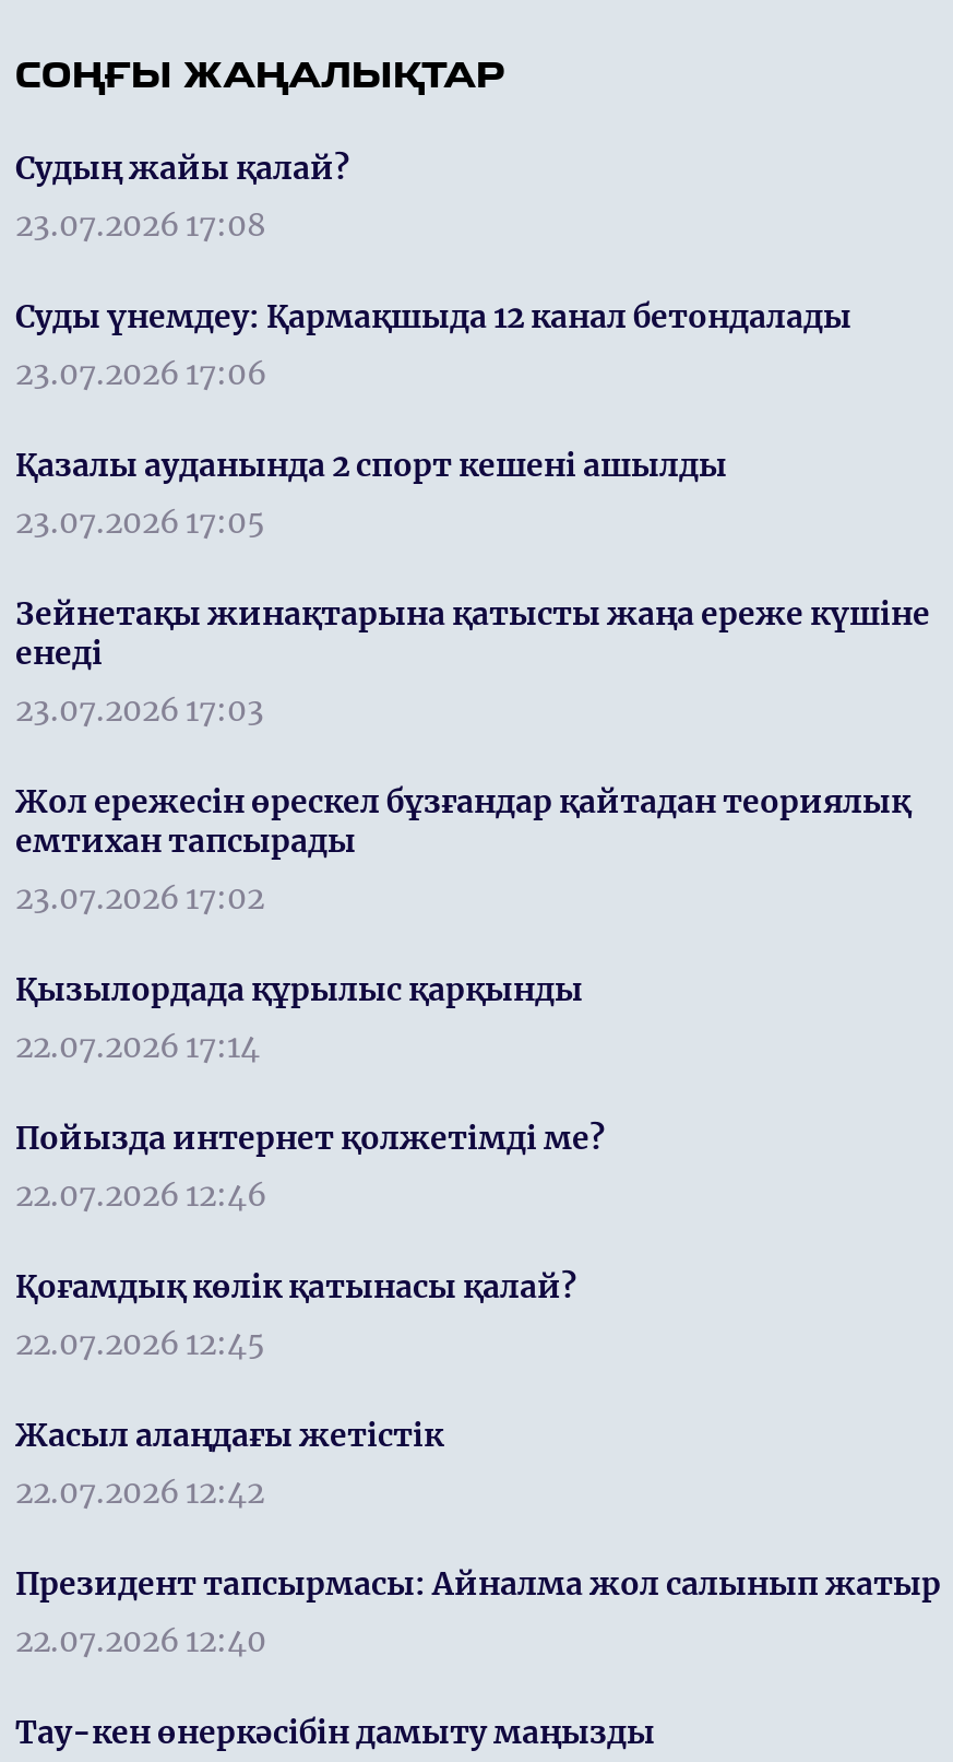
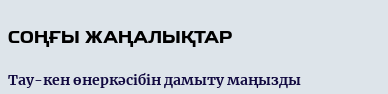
- Судың жайы қалай?
- 23.07.2026 17:08
- Суды үнемдеу: Қармақшыда 12 канал бетондалады
- 23.07.2026 17:06
- Қазалы ауданында 2 спорт кешені ашылды
- 23.07.2026 17:05
- Зейнетақы жинақтарына қатысты жаңа ереже күшіне
- енеді
- 23.07.2026 17:03
- Жол ережесін өрескел бұзғандар қайтадан теориялық
- емтихан тапсырады
- 23.07.2026 17:02
- Қызылордада құрылыс қарқынды
- 22.07.2026 17:14
- Пойызда интернет қолжетімді ме?
- 22.07.2026 12:46
- Қоғамдық көлік қатынасы қалай?
- 22.07.2026 12:45
- Жасыл алаңдағы жетістік
- 22.07.2026 12:42
- Президент тапсырмасы: Айналма жол салынып жатыр
- 22.07.2026 12:40
